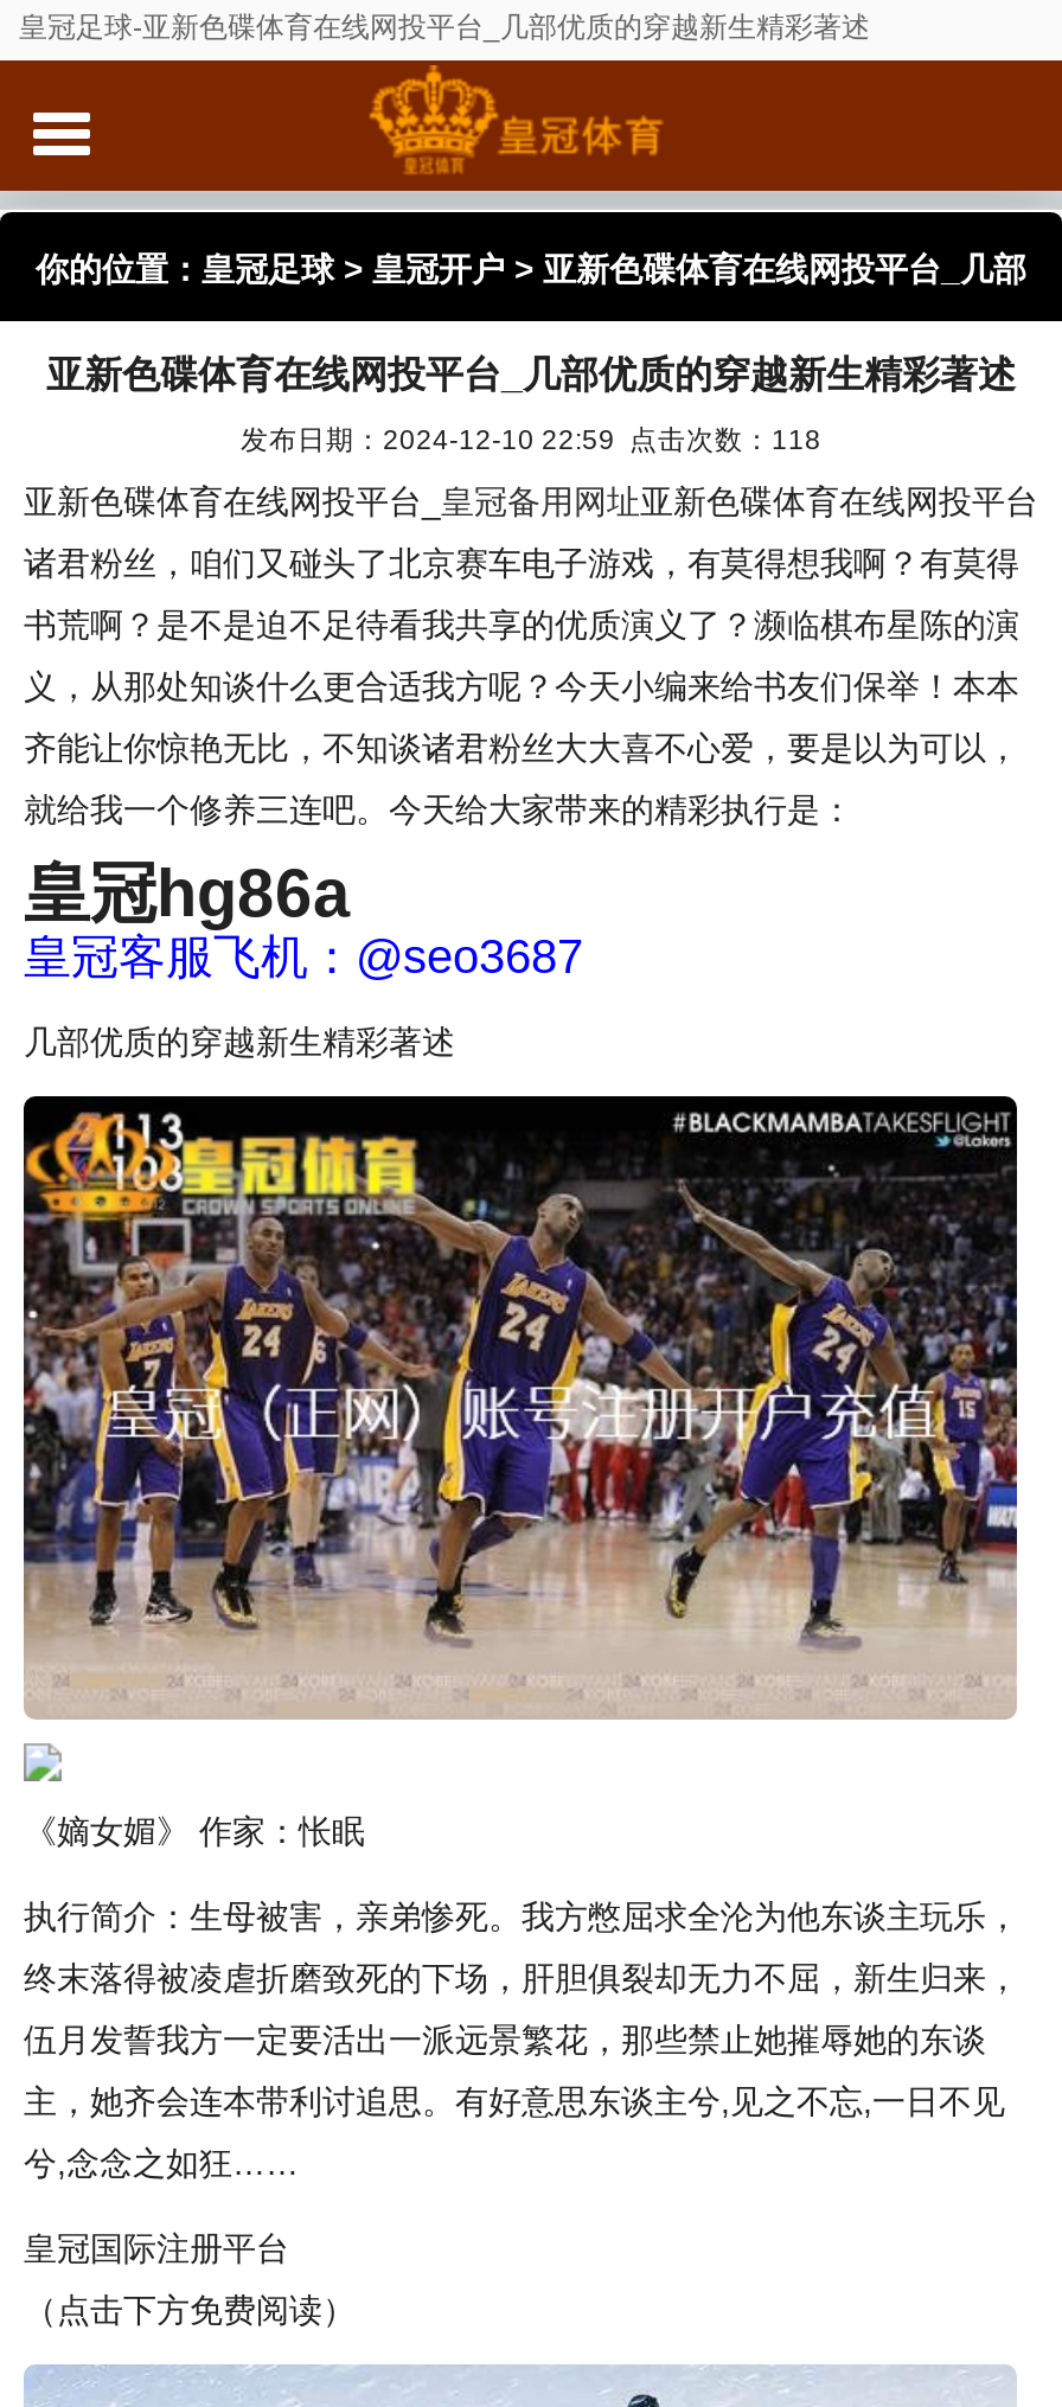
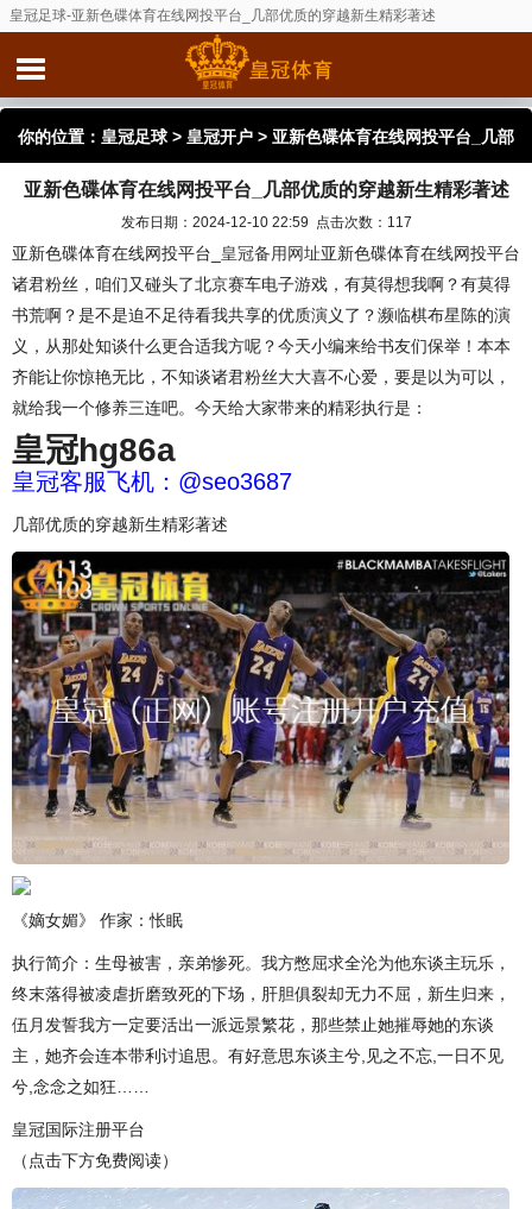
- 发布日期：2024-12-10 22:59 点击次数：118
+ 发布日期：2024-12-10 22:59 点击次数：117
